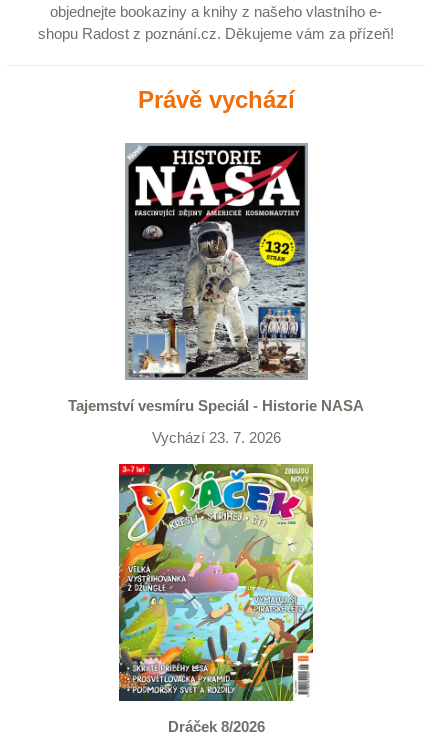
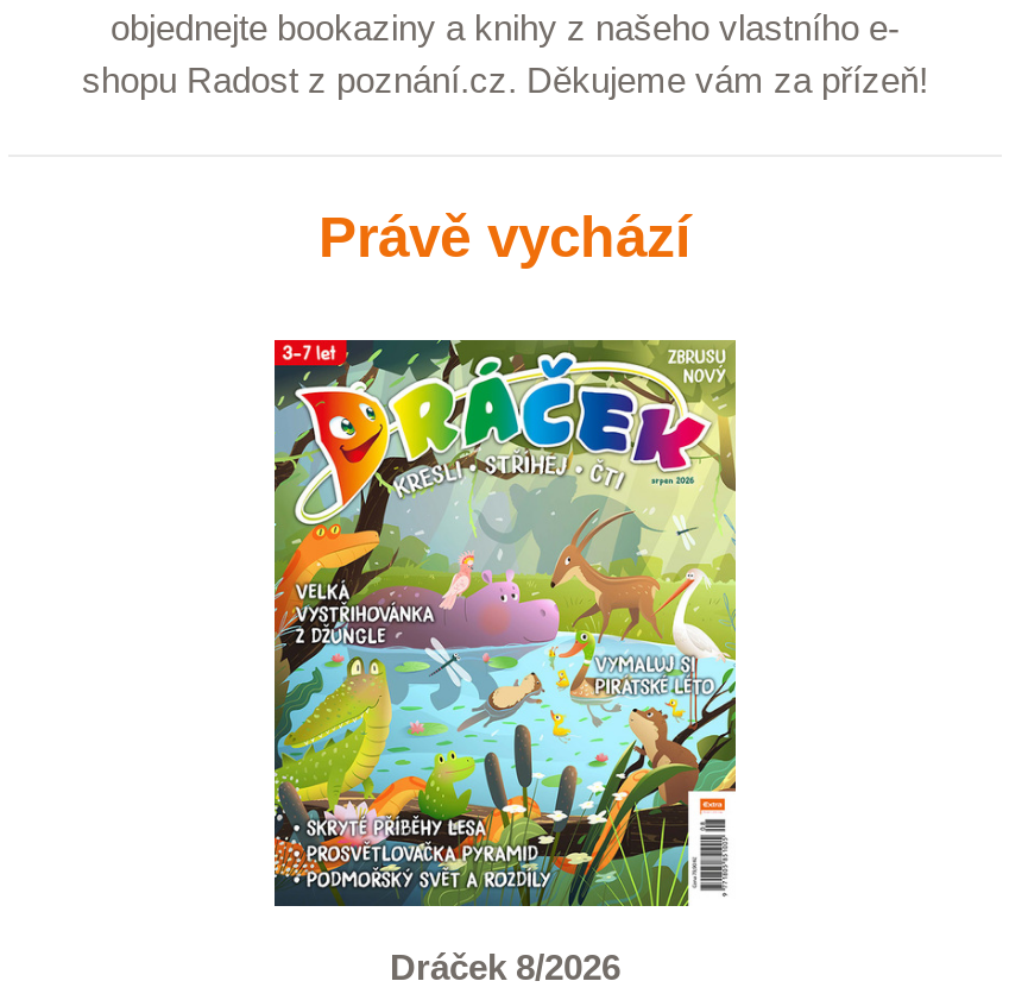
- [image]
- Tajemství vesmíru Speciál - Historie NASA
- Vychází 23. 7. 2026
